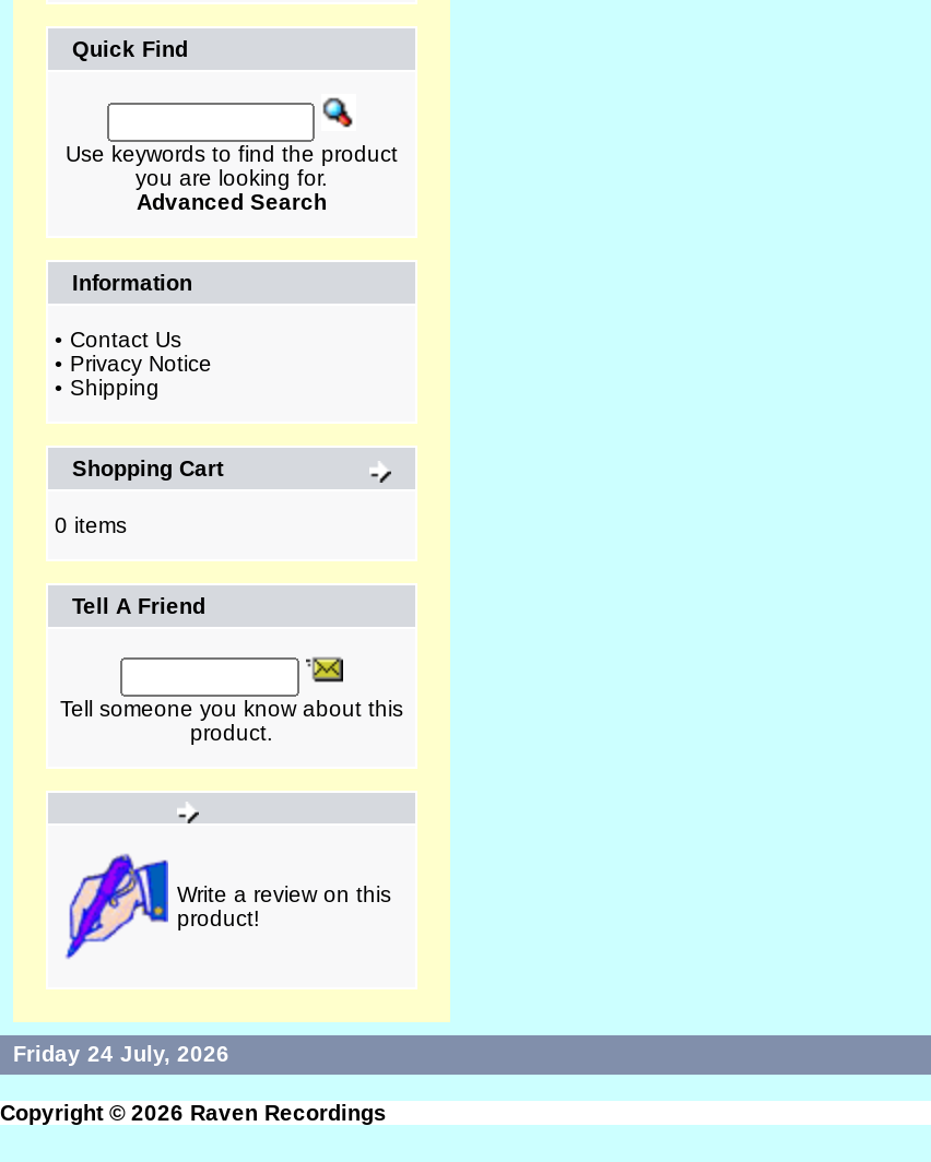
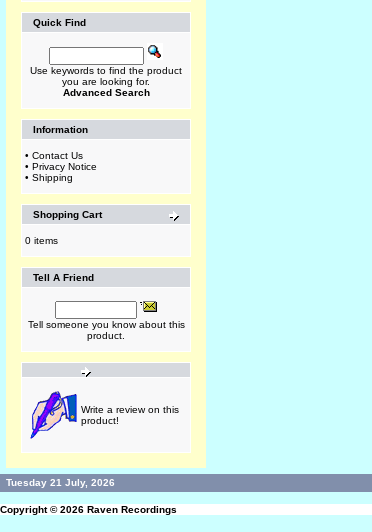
- Friday 24 July, 2026
+ Tuesday 21 July, 2026
